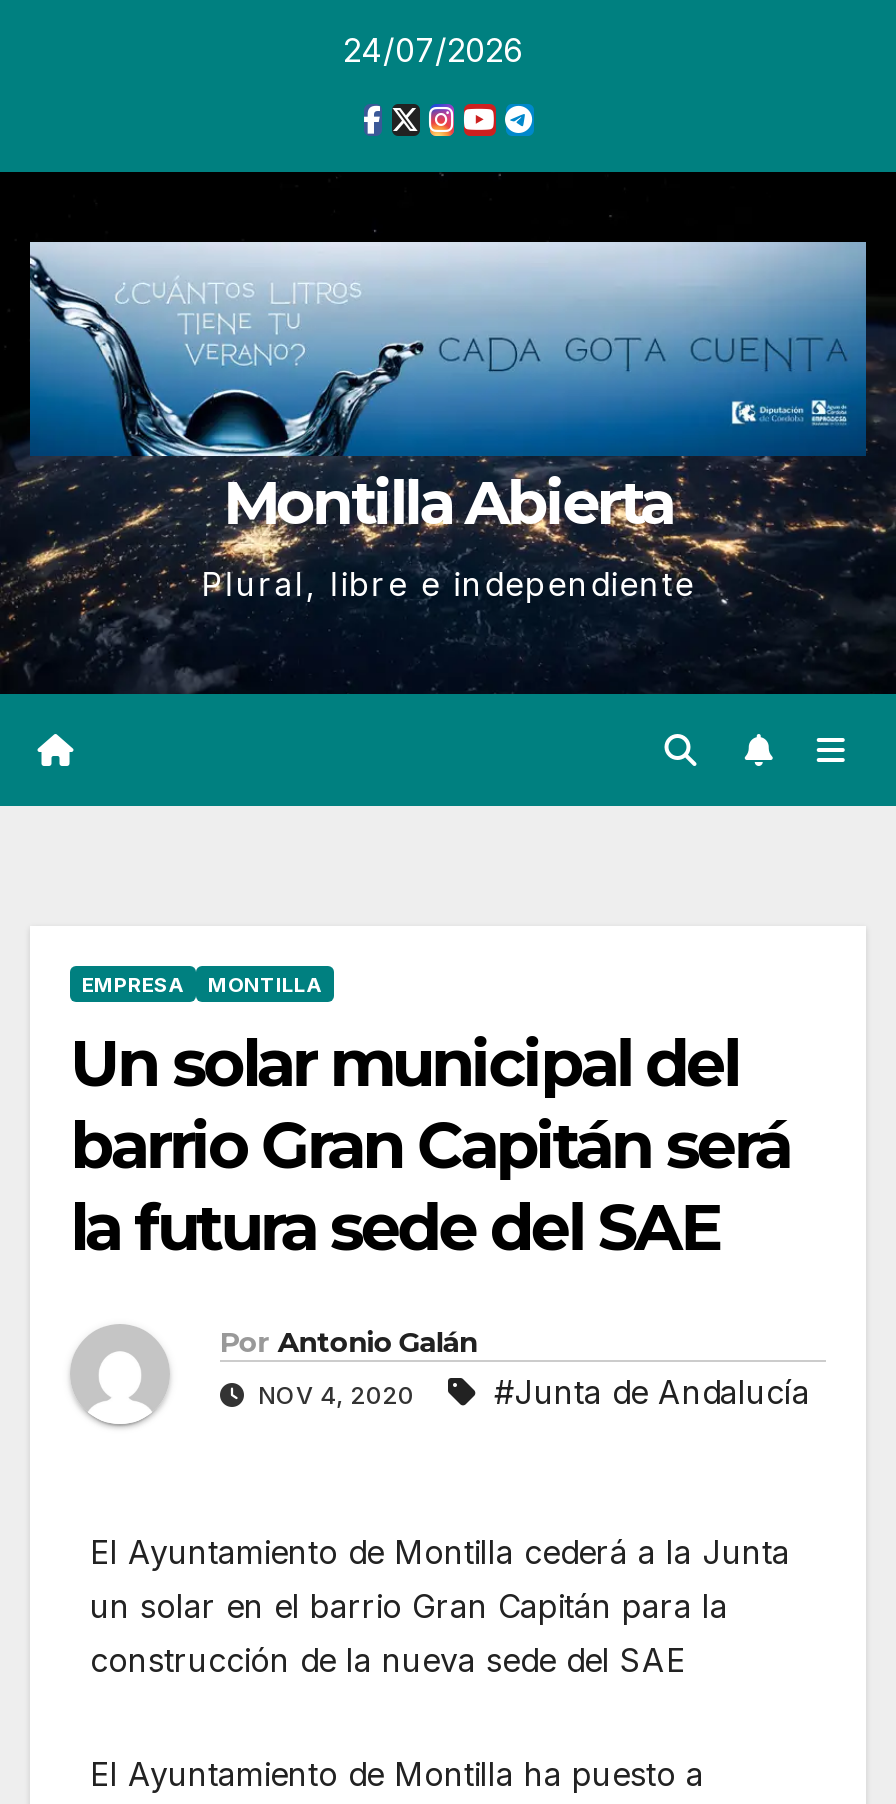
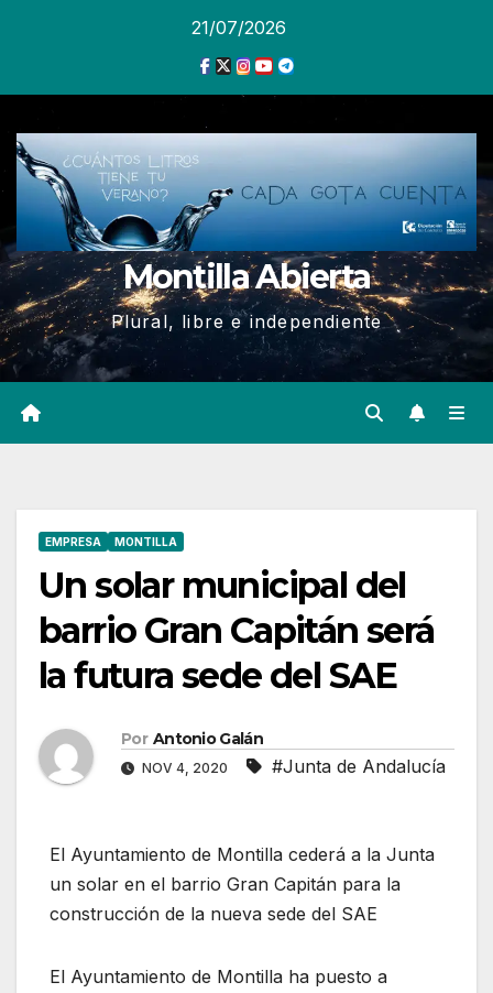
- 24/07/2026
+ 21/07/2026
